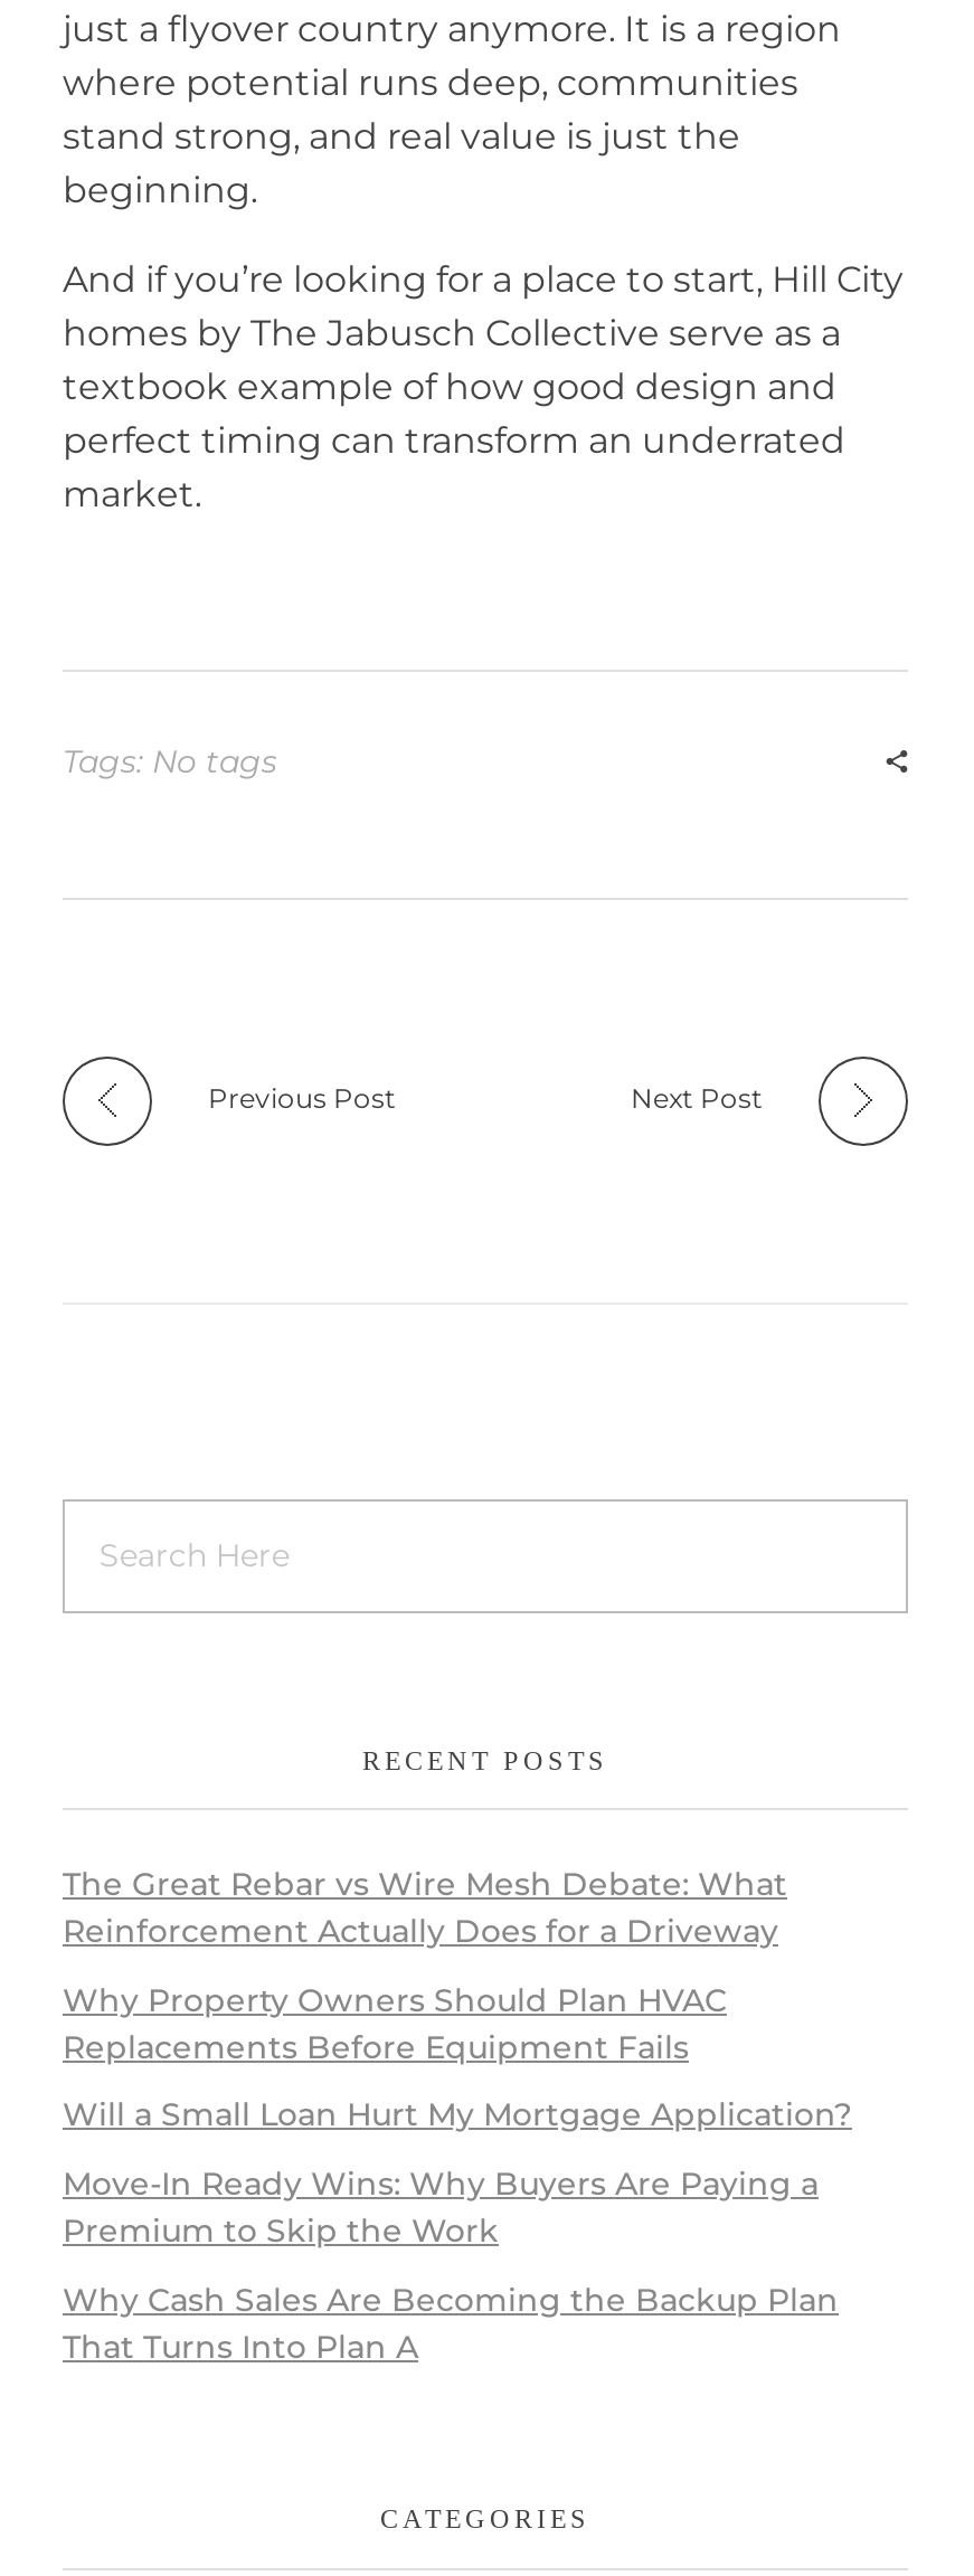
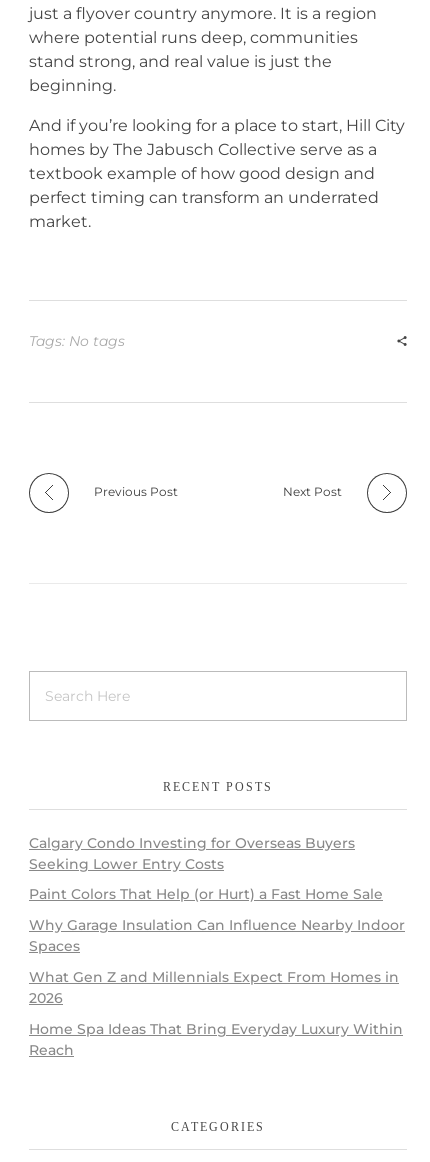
- The Great Rebar vs Wire Mesh Debate: What
- Reinforcement Actually Does for a Driveway
+ Calgary Condo Investing for Overseas Buyers
+ Seeking Lower Entry Costs

- Why Property Owners Should Plan HVAC
- Replacements Before Equipment Fails
+ Paint Colors That Help (or Hurt) a Fast Home Sale

- Will a Small Loan Hurt My Mortgage Application?
+ Why Garage Insulation Can Influence Nearby Indoor
+ Spaces

- Move-In Ready Wins: Why Buyers Are Paying a
- Premium to Skip the Work
+ What Gen Z and Millennials Expect From Homes in
+ 2026

- Why Cash Sales Are Becoming the Backup Plan
- That Turns Into Plan A
+ Home Spa Ideas That Bring Everyday Luxury Within
+ Reach
